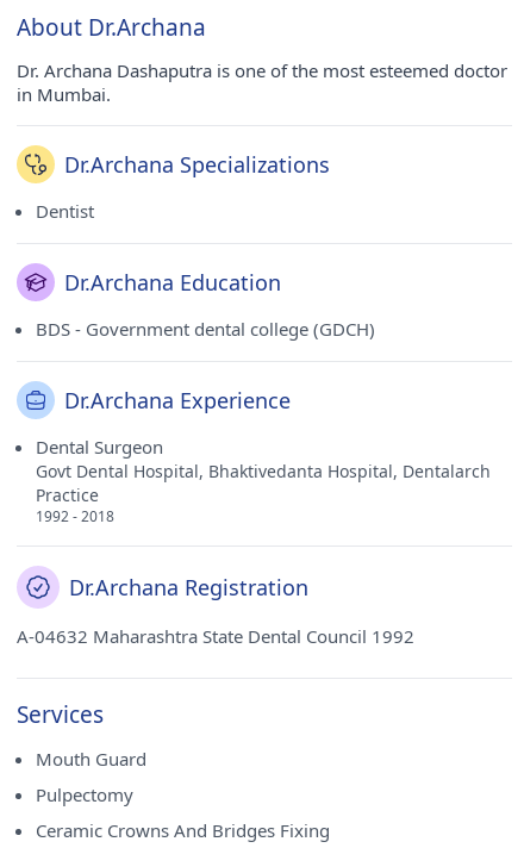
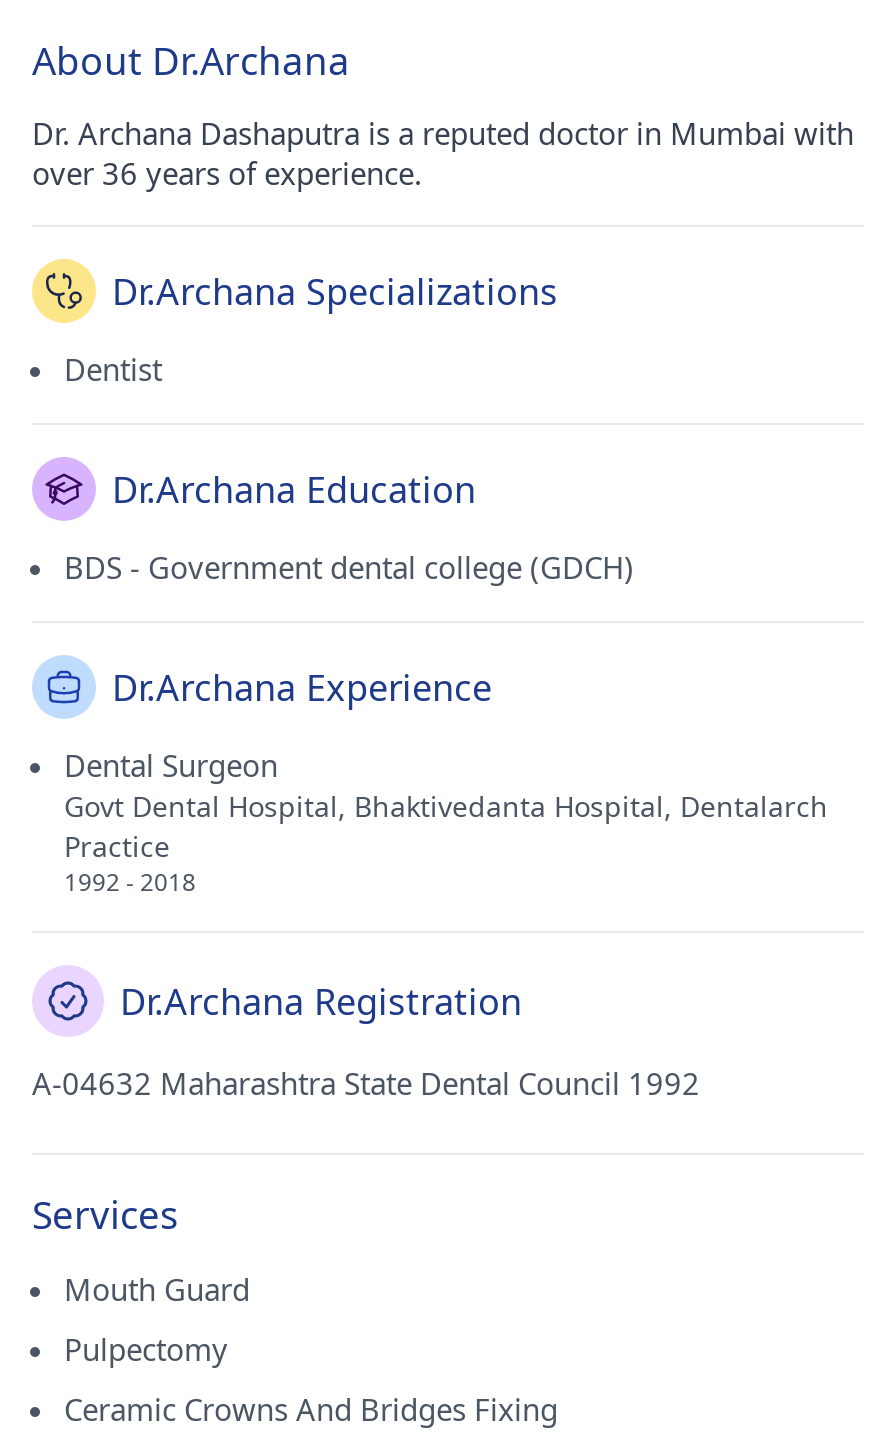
- Dr. Archana Dashaputra is one of the most esteemed doctor
- in Mumbai.
+ Dr. Archana Dashaputra is a reputed doctor in Mumbai with
+ over 36 years of experience.
